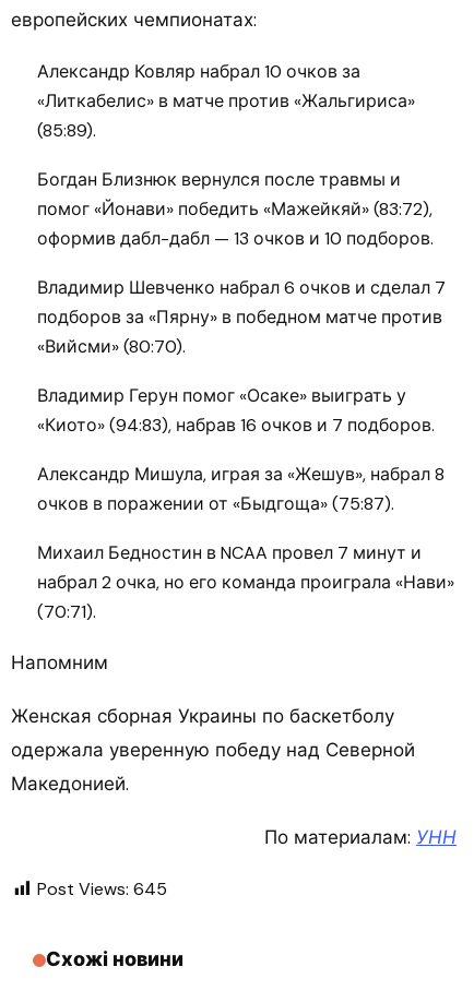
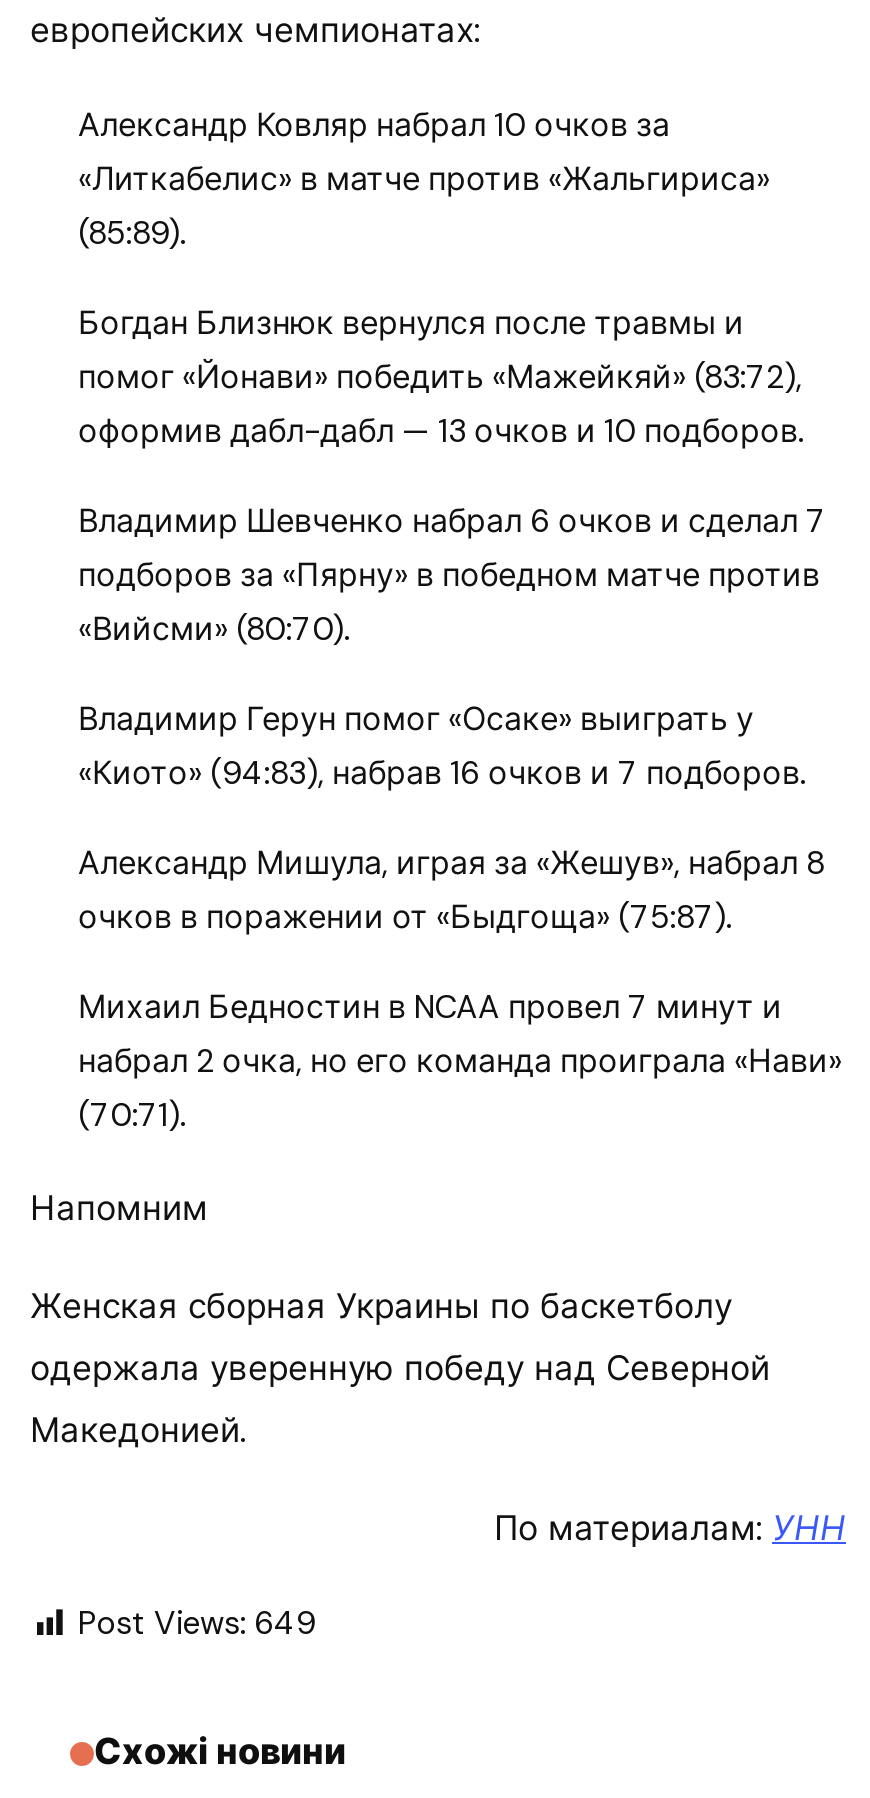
- Post Views: 645
+ Post Views: 649
